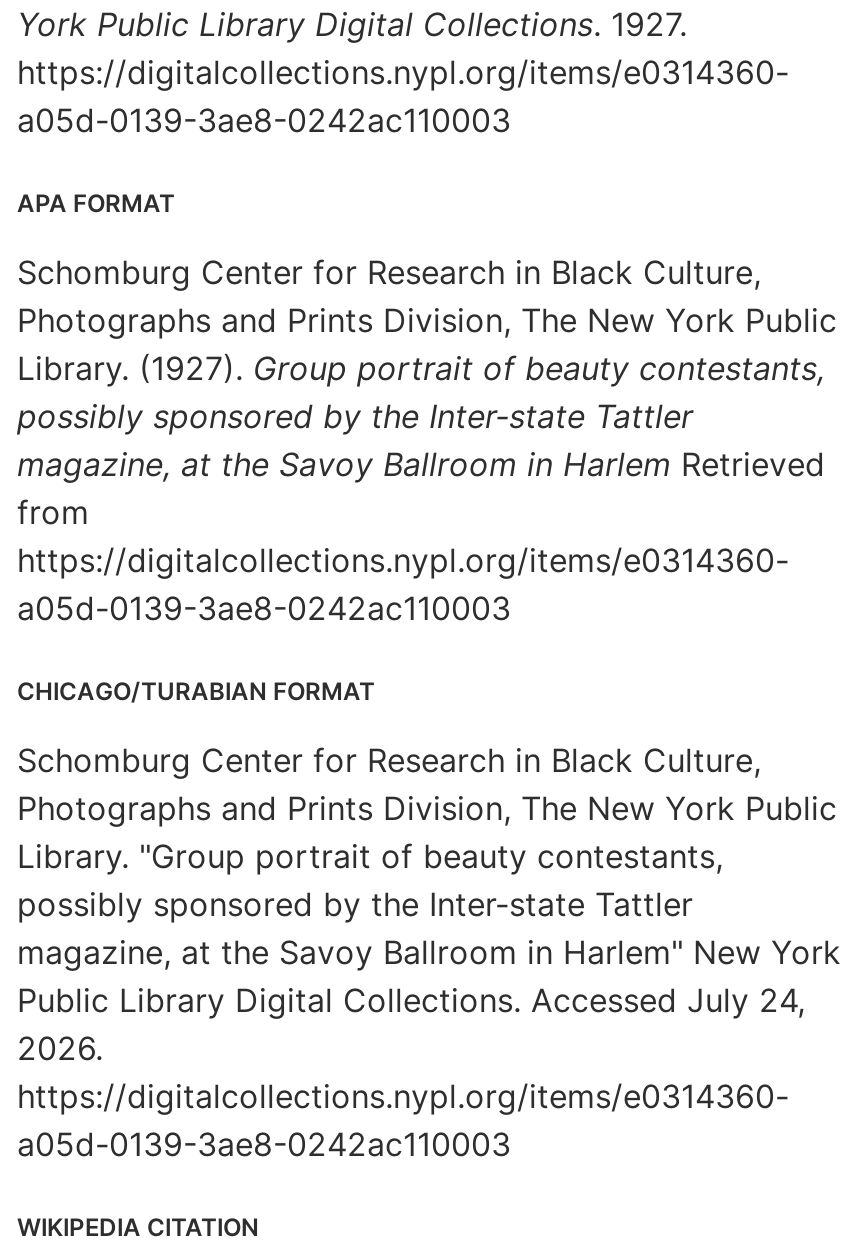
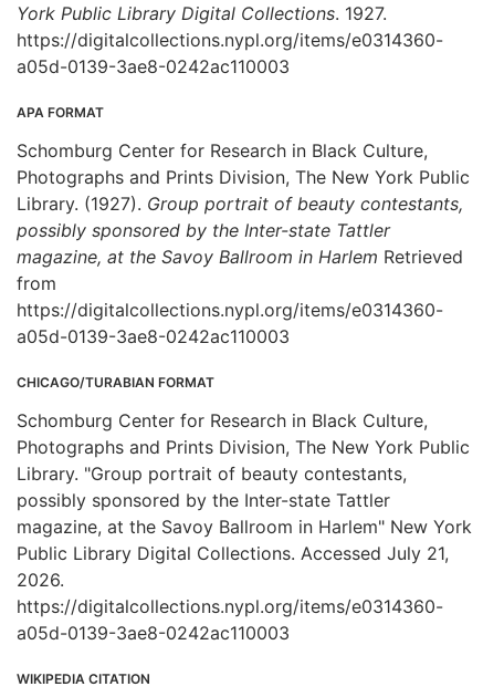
- Public Library Digital Collections. Accessed July 24,
+ Public Library Digital Collections. Accessed July 21,
